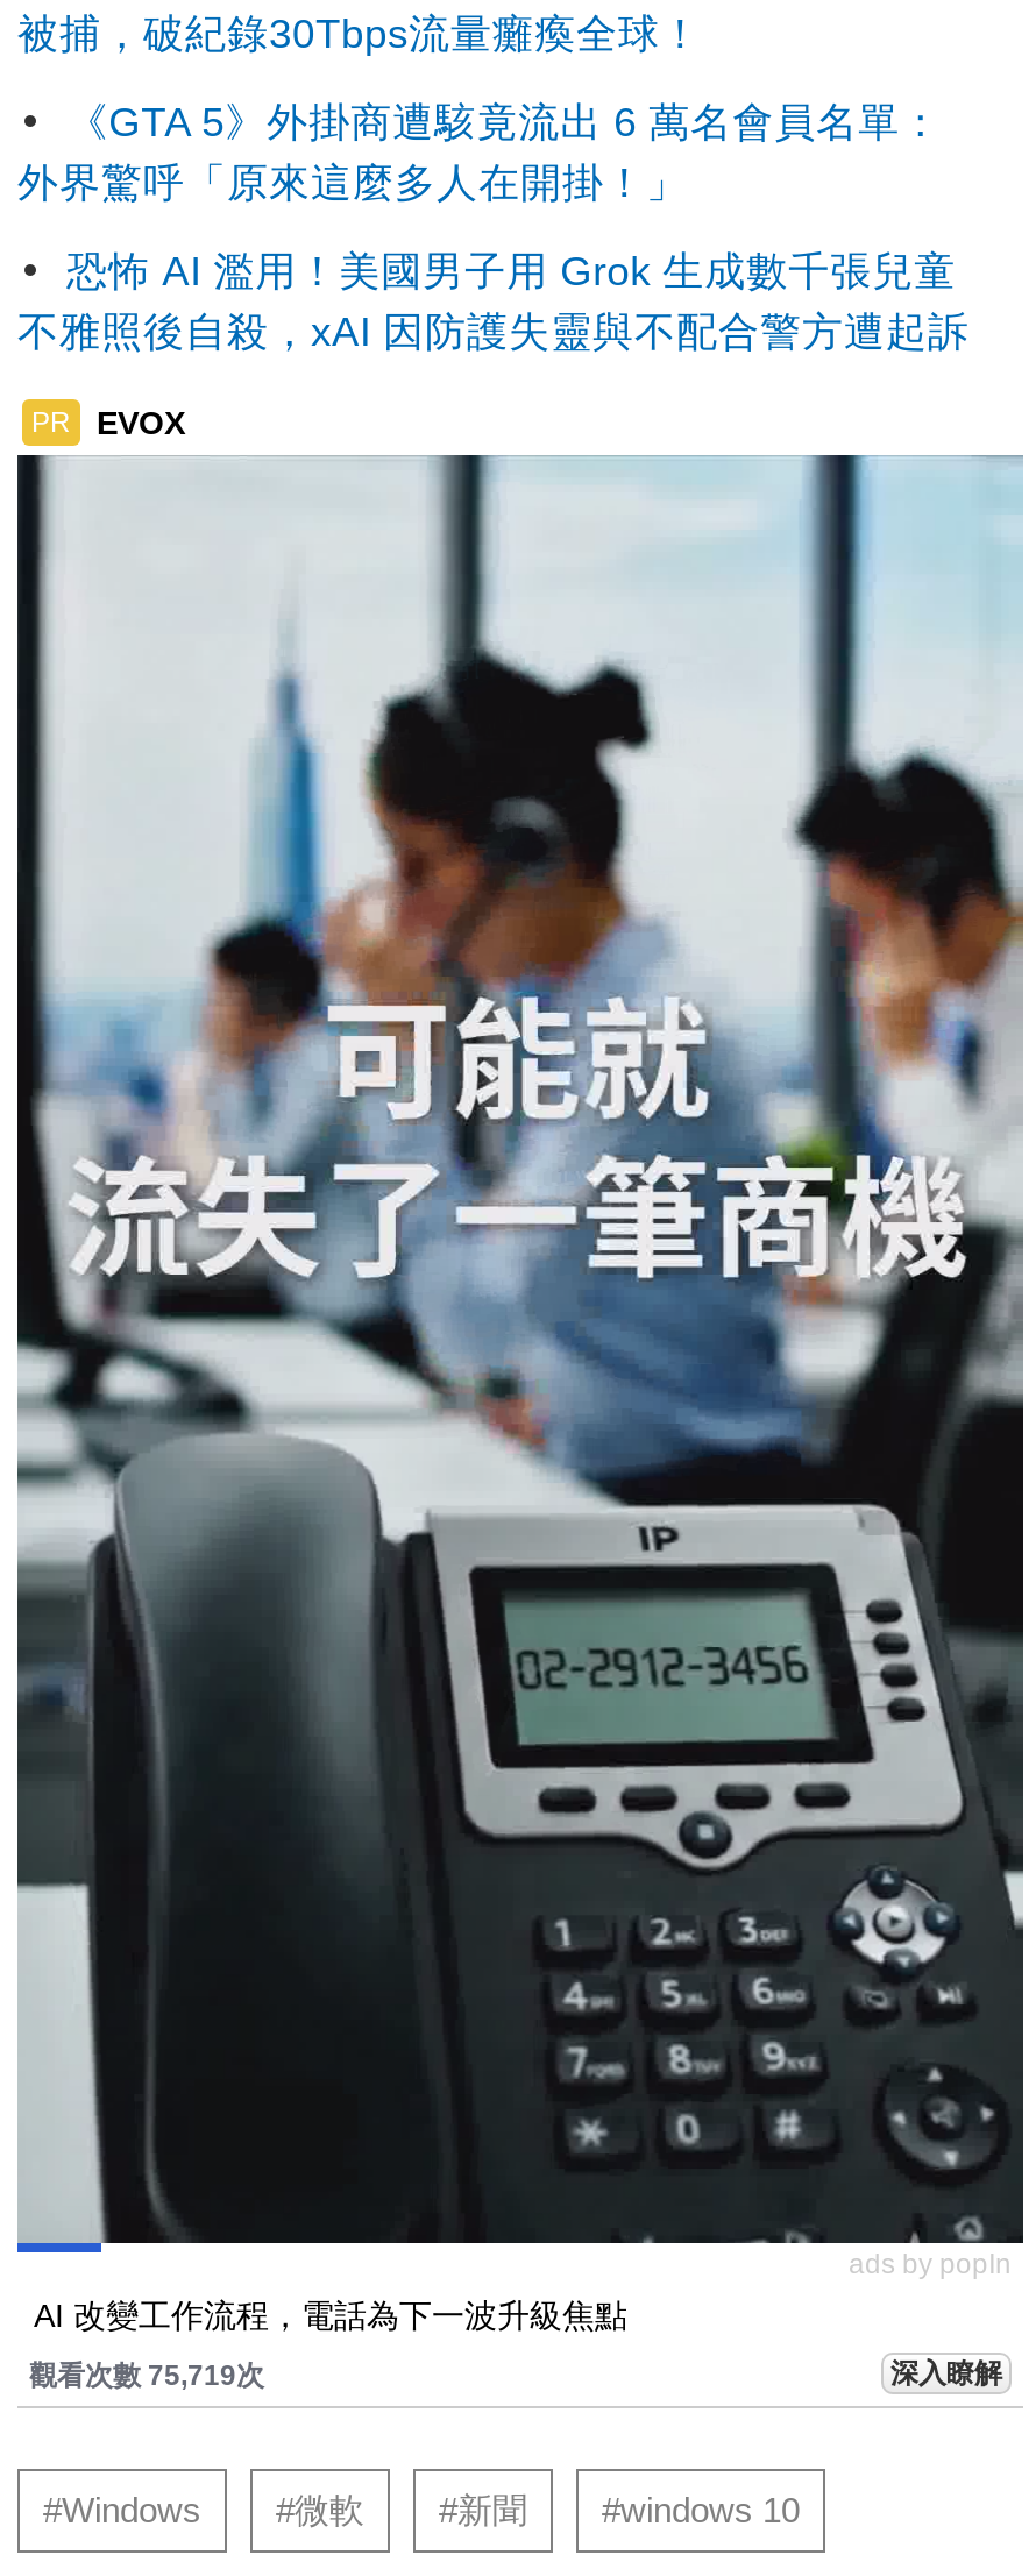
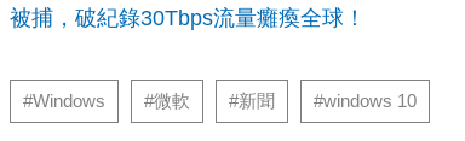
- 《GTA 5》外掛商遭駭竟流出 6 萬名會員名單：
- 外界驚呼「原來這麼多人在開掛！」
- 恐怖 AI 濫用！美國男子用 Grok 生成數千張兒童
- 不雅照後自殺，xAI 因防護失靈與不配合警方遭起訴
- PR
- EVOX

- [image]
- ads by popIn
- AI 改變工作流程，電話為下一波升級焦點
- 觀看次數 75,719次
- 深入瞭解
